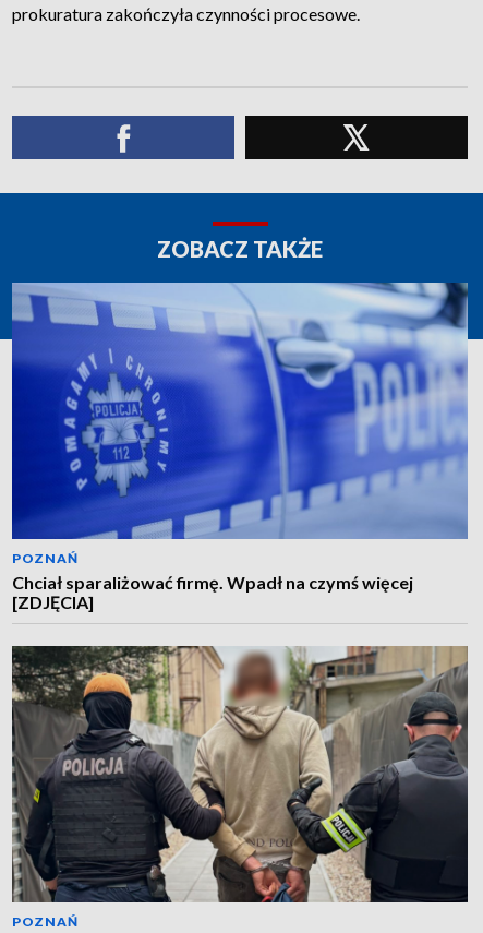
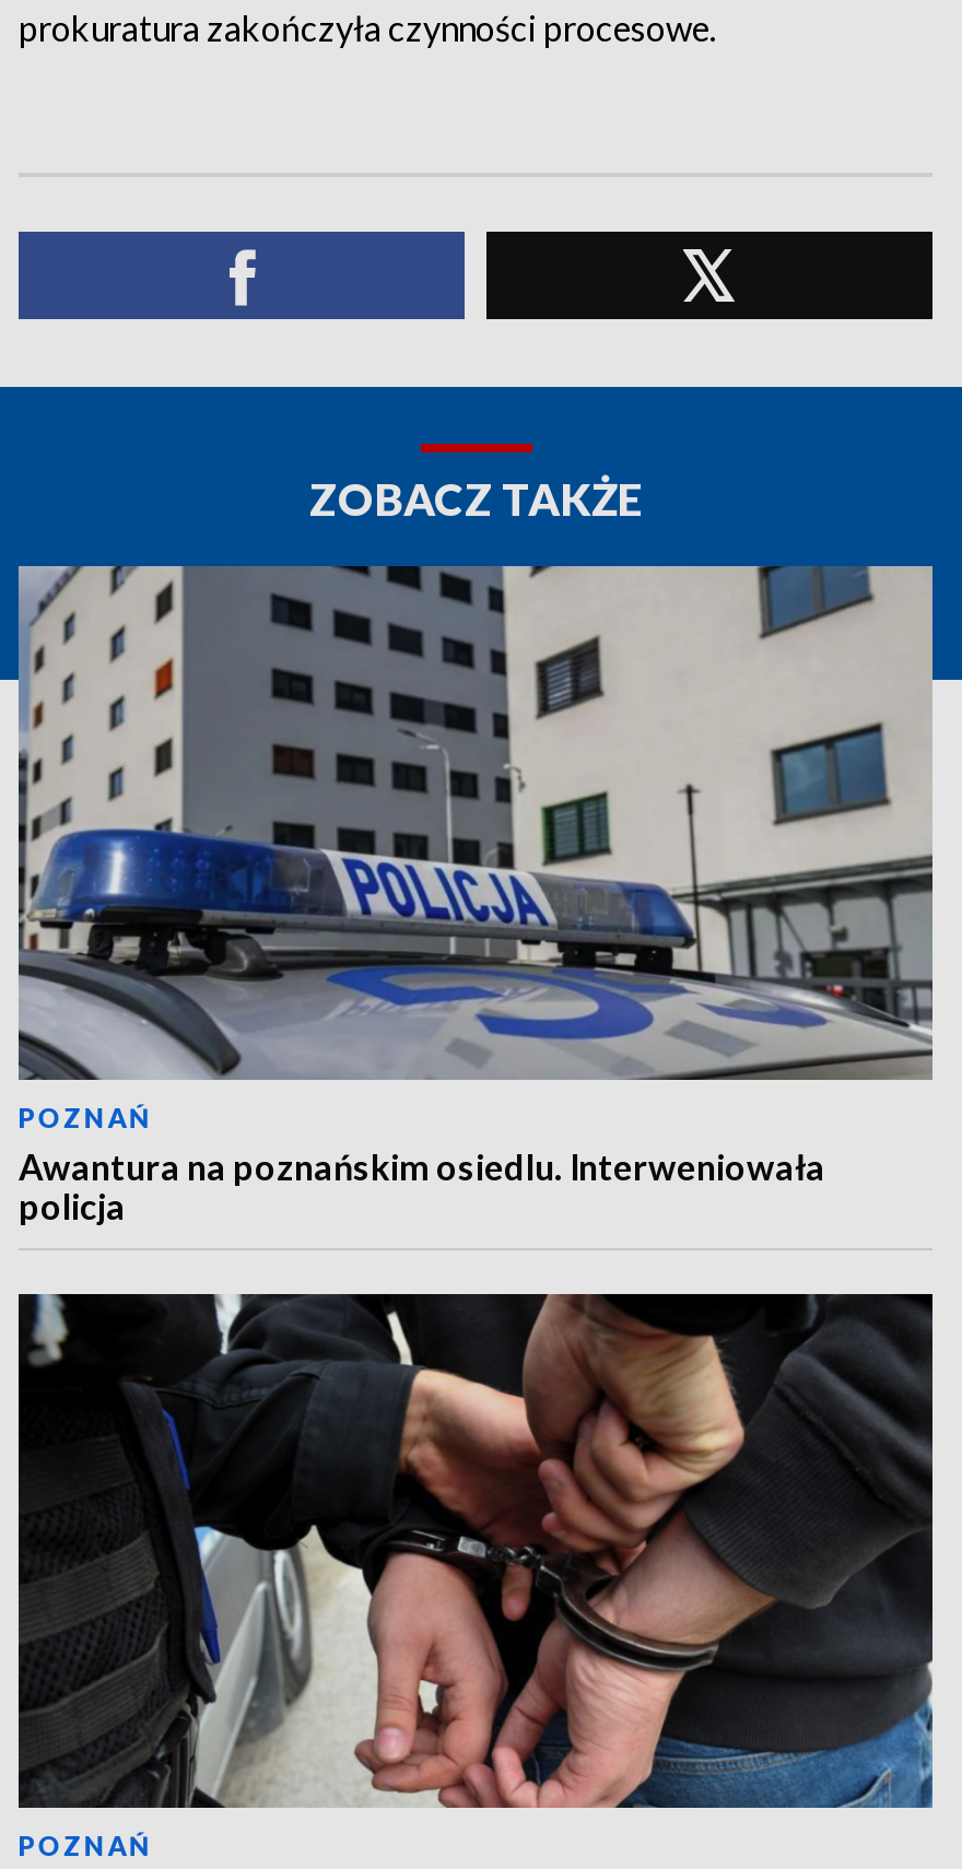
- [image]
- Chciał sparaliżować firmę. Wpadł na czymś więcej
- [ZDJĘCIA]
+ [image]
+ Awantura na poznańskim osiedlu. Interweniowała
+ policja

- [image]
+ [image]
